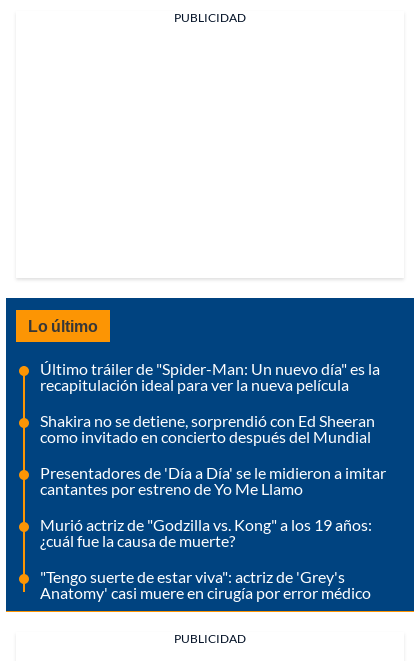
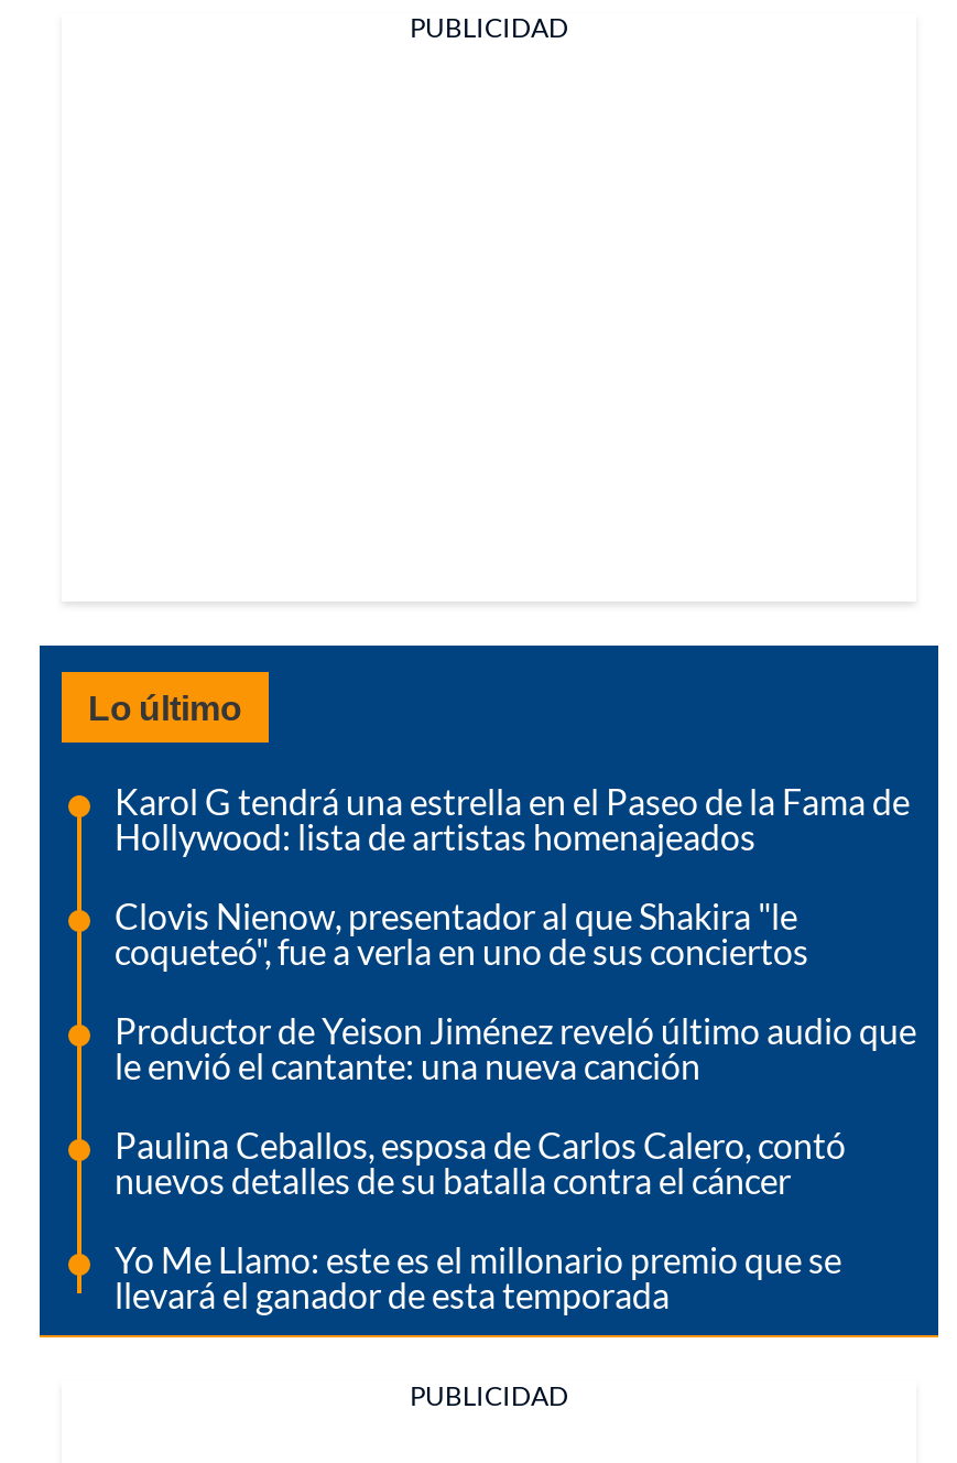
- Último tráiler de "Spider-Man: Un nuevo día" es la
- recapitulación ideal para ver la nueva película
+ Karol G tendrá una estrella en el Paseo de la Fama de
+ Hollywood: lista de artistas homenajeados

- Shakira no se detiene, sorprendió con Ed Sheeran
- como invitado en concierto después del Mundial
+ Clovis Nienow, presentador al que Shakira "le
+ coqueteó", fue a verla en uno de sus conciertos

- Presentadores de 'Día a Día' se le midieron a imitar
- cantantes por estreno de Yo Me Llamo
+ Productor de Yeison Jiménez reveló último audio que
+ le envió el cantante: una nueva canción

- Murió actriz de "Godzilla vs. Kong" a los 19 años:
- ¿cuál fue la causa de muerte?
+ Paulina Ceballos, esposa de Carlos Calero, contó
+ nuevos detalles de su batalla contra el cáncer

- "Tengo suerte de estar viva": actriz de 'Grey's
- Anatomy' casi muere en cirugía por error médico
+ Yo Me Llamo: este es el millonario premio que se
+ llevará el ganador de esta temporada
